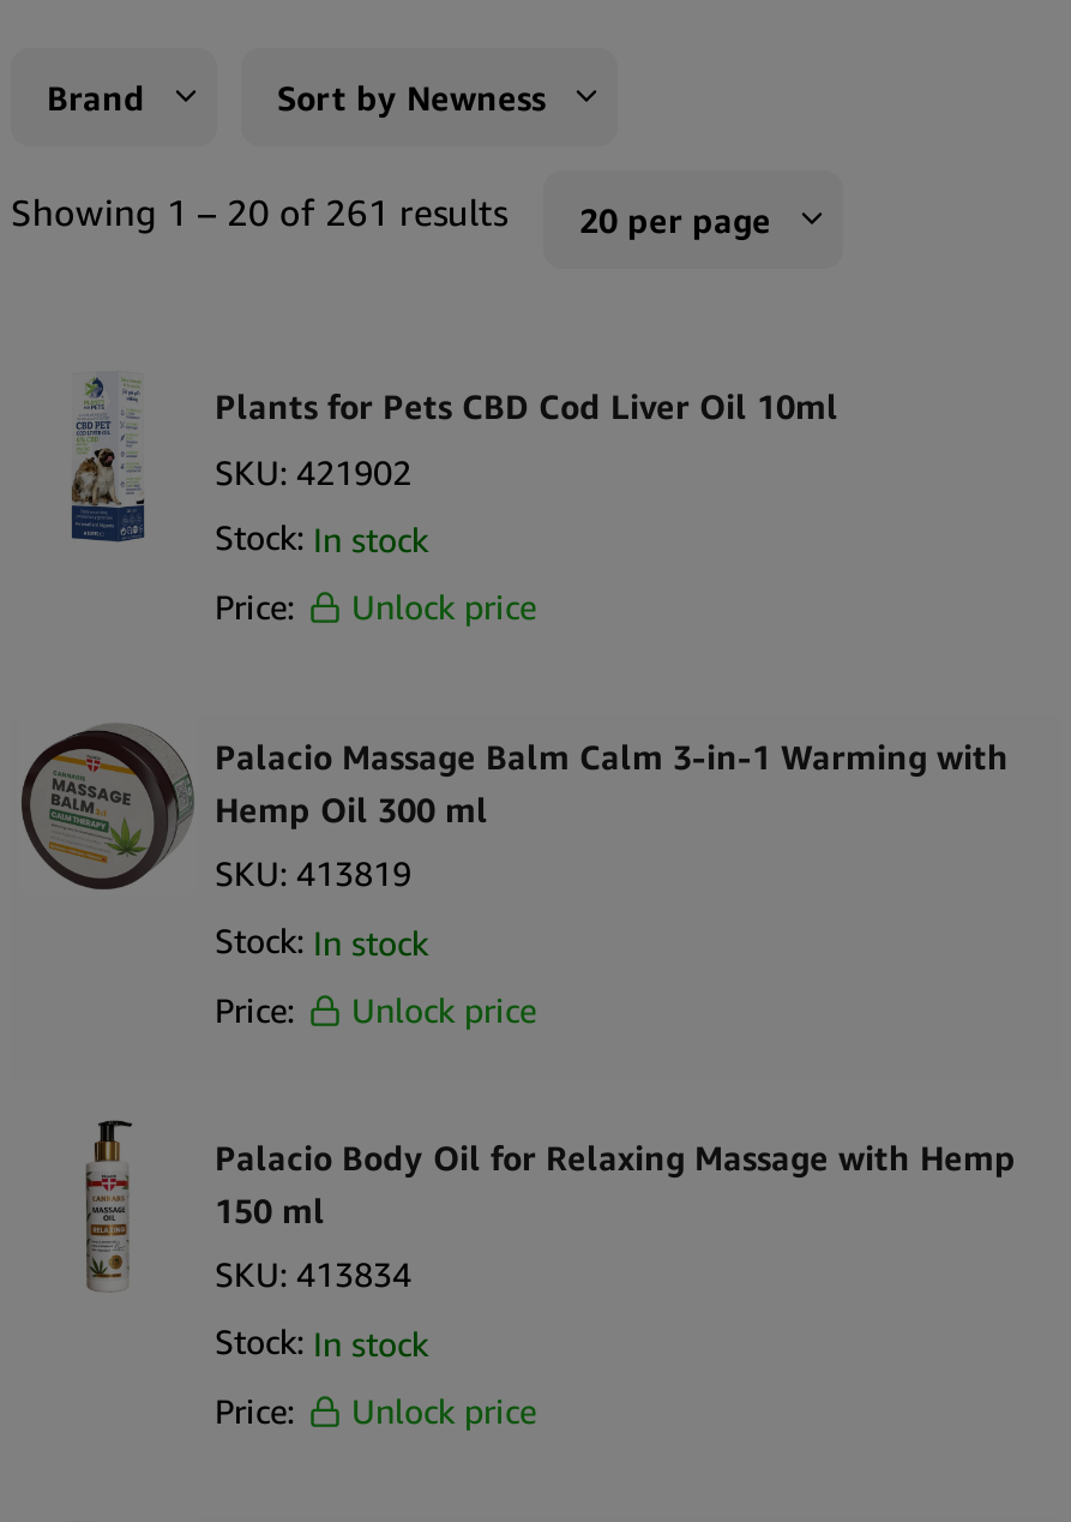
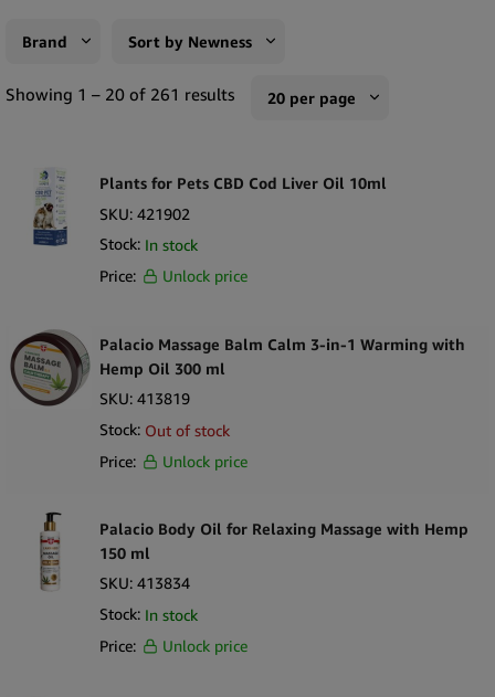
- Stock: In stock
+ Stock: Out of stock
